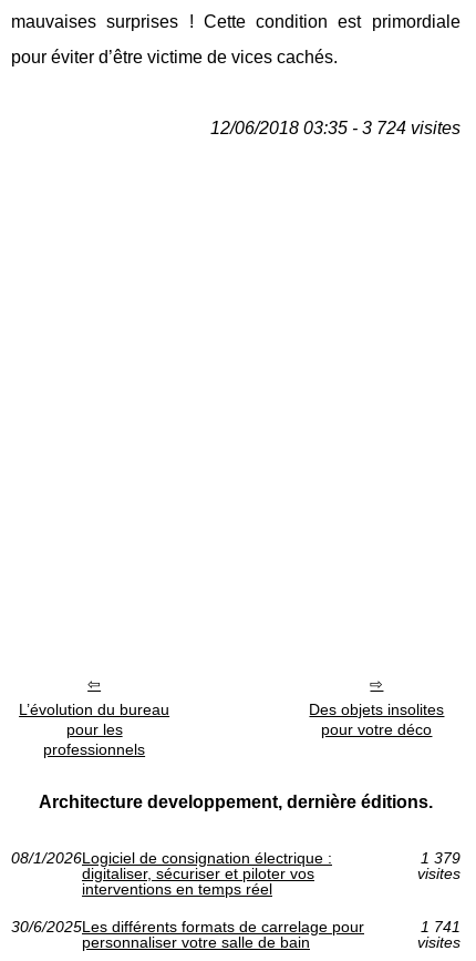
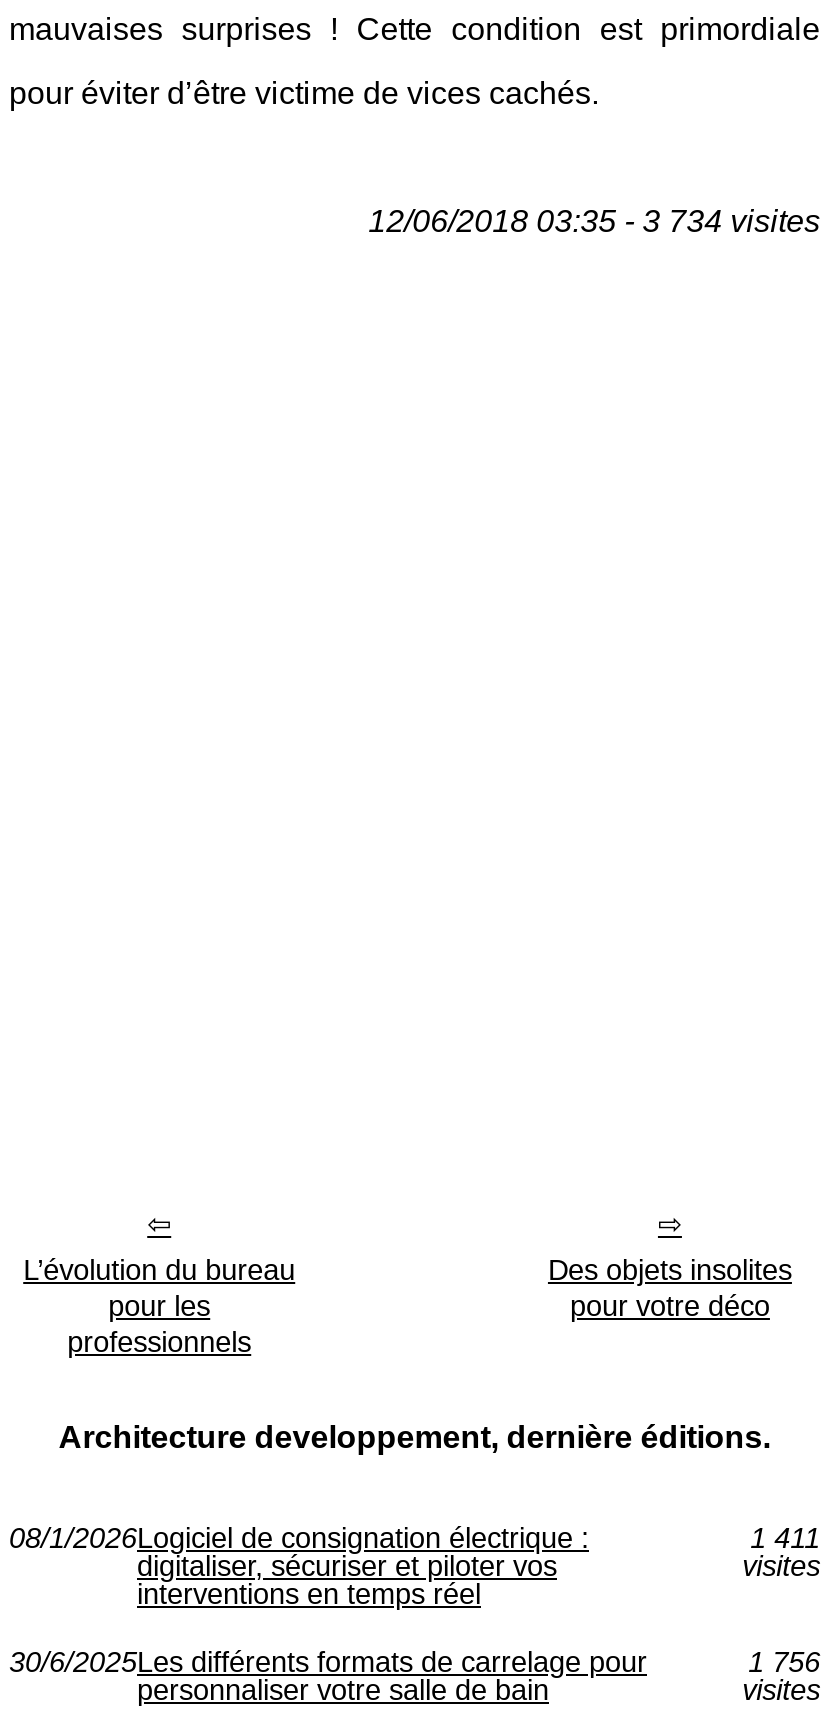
- 12/06/2018 03:35 - 3 724 visites
+ 12/06/2018 03:35 - 3 734 visites

- 1 379
+ 1 411

- 1 741
+ 1 756
